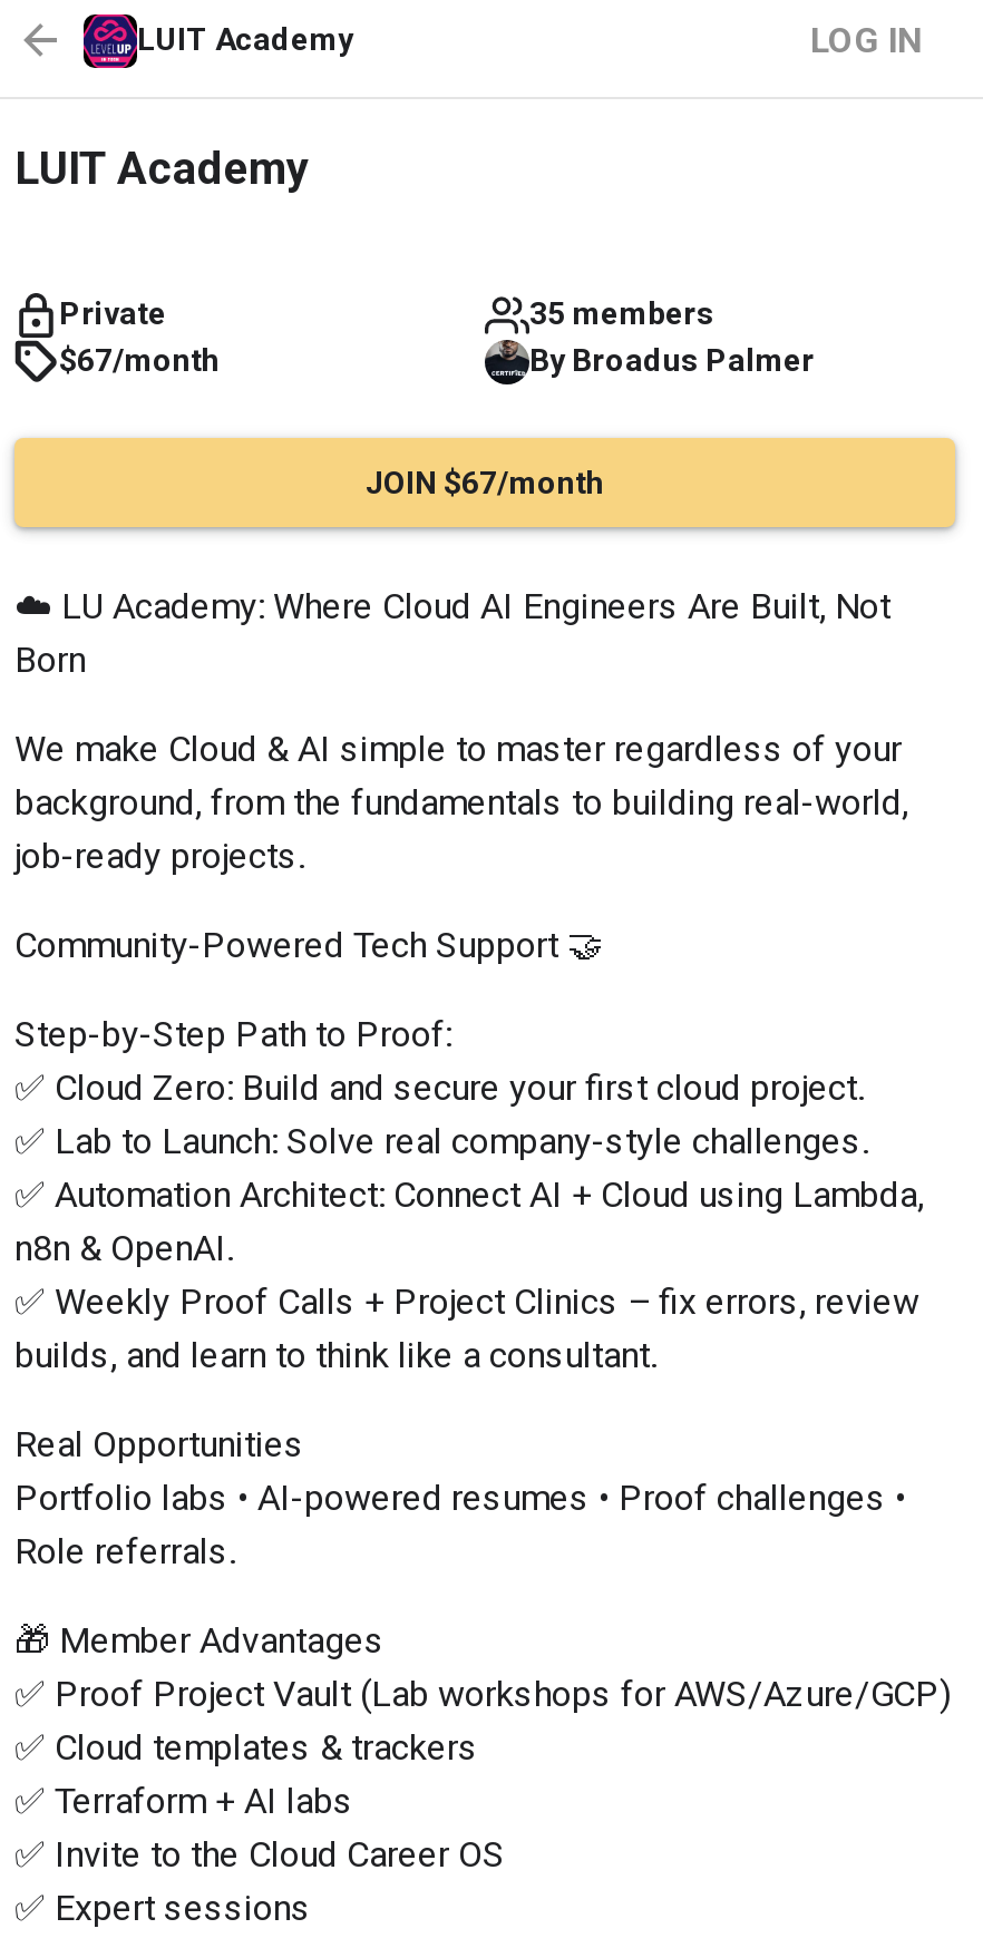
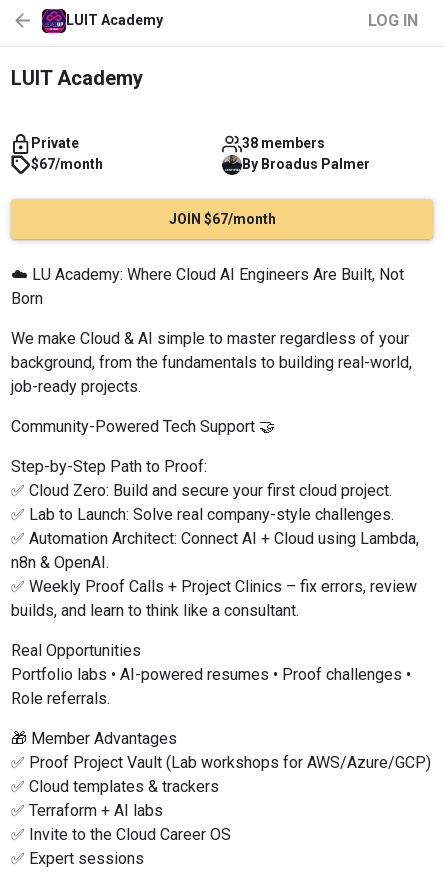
- 35 members
+ 38 members
